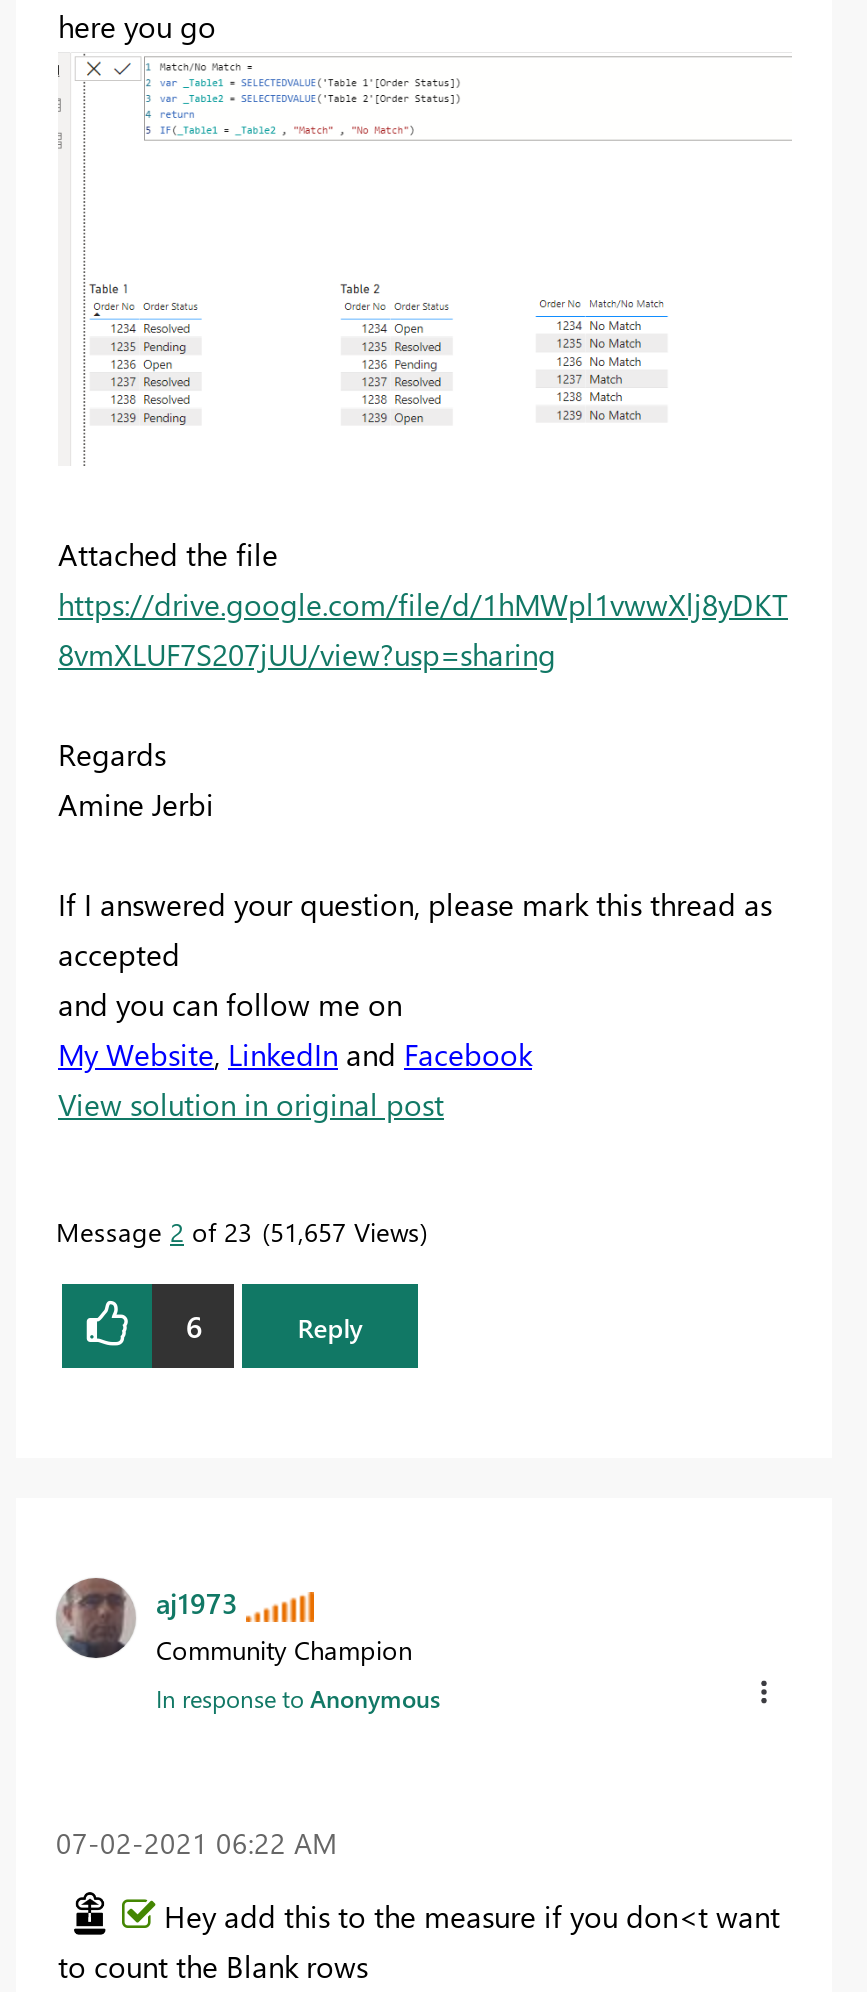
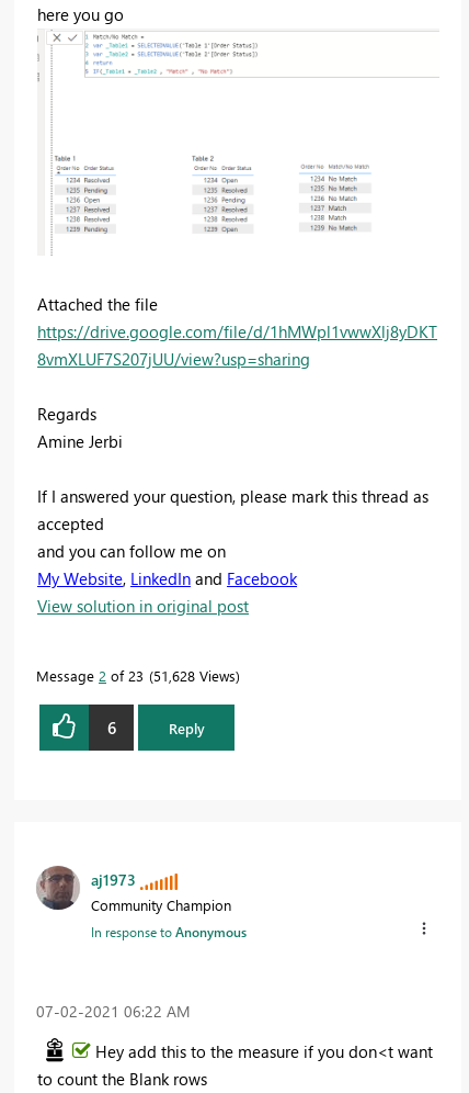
- Message 2 of 23 51,657 Views
+ Message 2 of 23 51,628 Views
